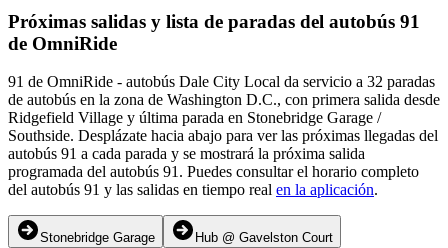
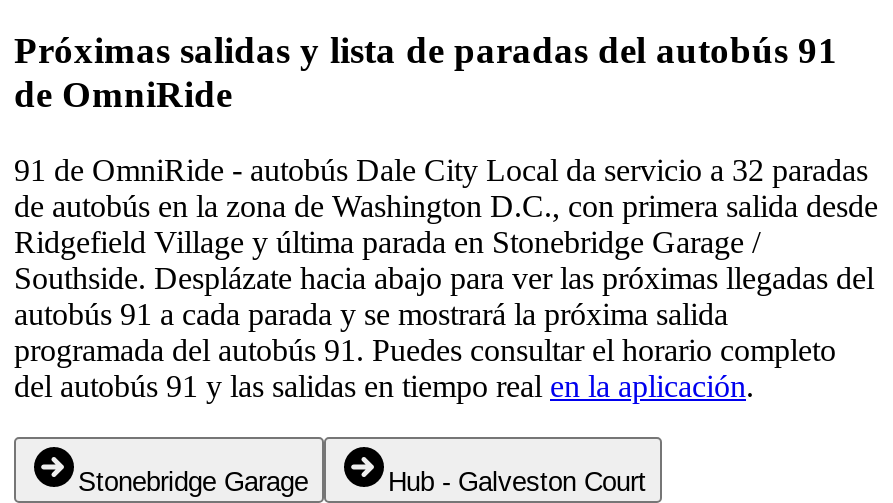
- Hub @ Gavelston Court
+ Hub - Galveston Court
